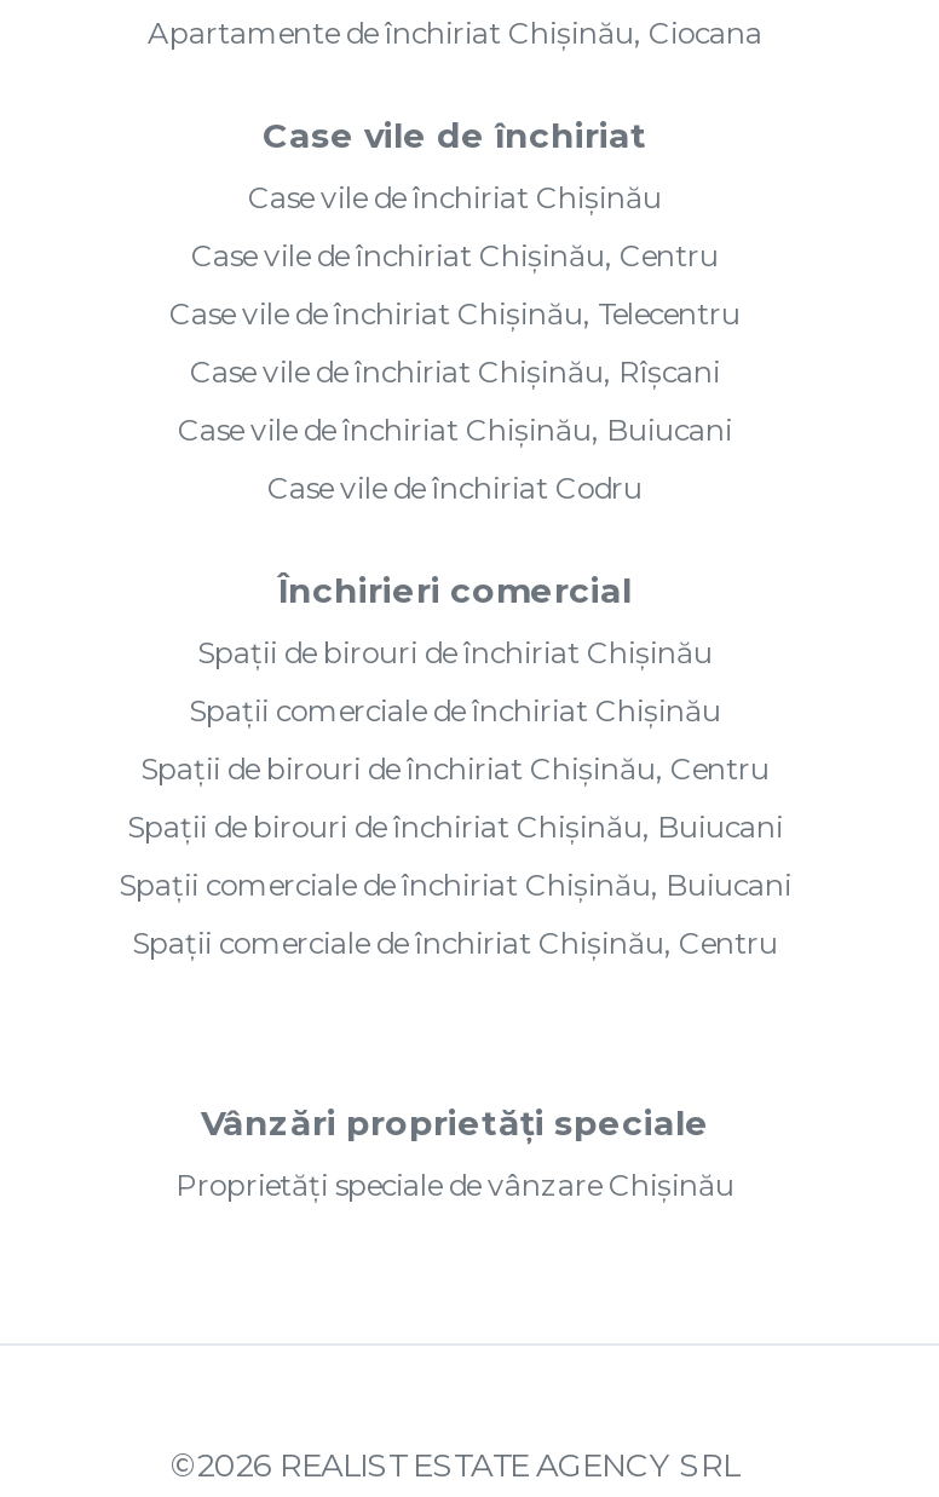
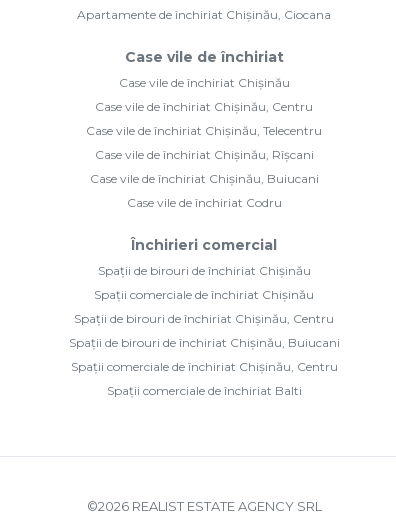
- Spații comerciale de închiriat Chișinău, Buiucani

- Vânzări proprietăți speciale
- Proprietăți speciale de vânzare Chișinău
+ Spații comerciale de închiriat Balti
